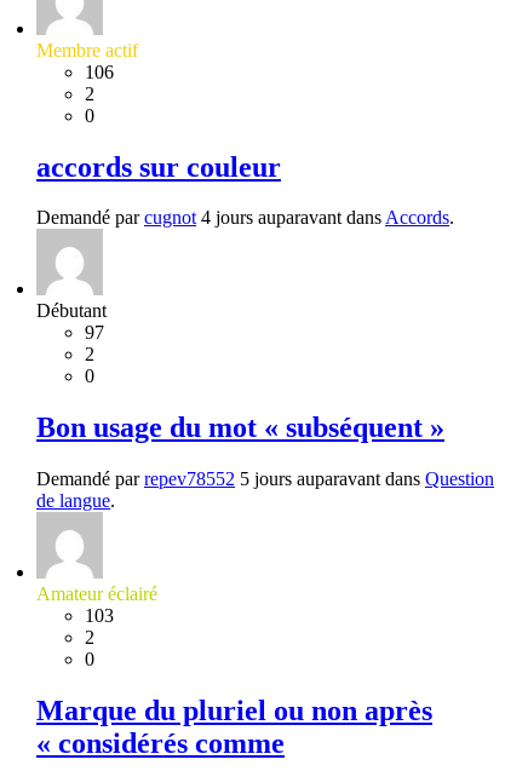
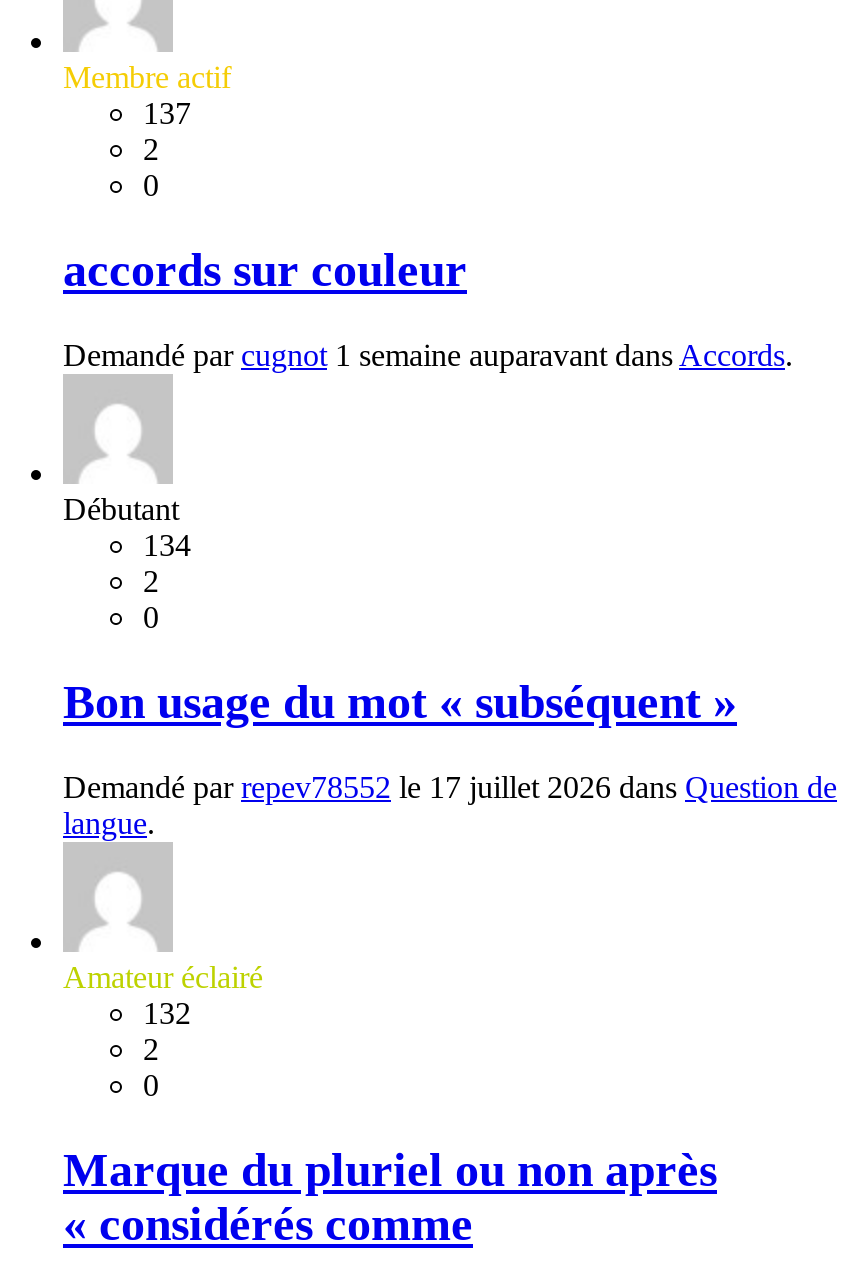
- 106
+ 137

- Demandé par cugnot 4 jours auparavant dans Accords.
+ Demandé par cugnot 1 semaine auparavant dans Accords.

- 97
+ 134

- Demandé par repev78552 5 jours auparavant dans Question
- de langue.
+ Demandé par repev78552 le 17 juillet 2026 dans Question de
+ langue.

- 103
+ 132
